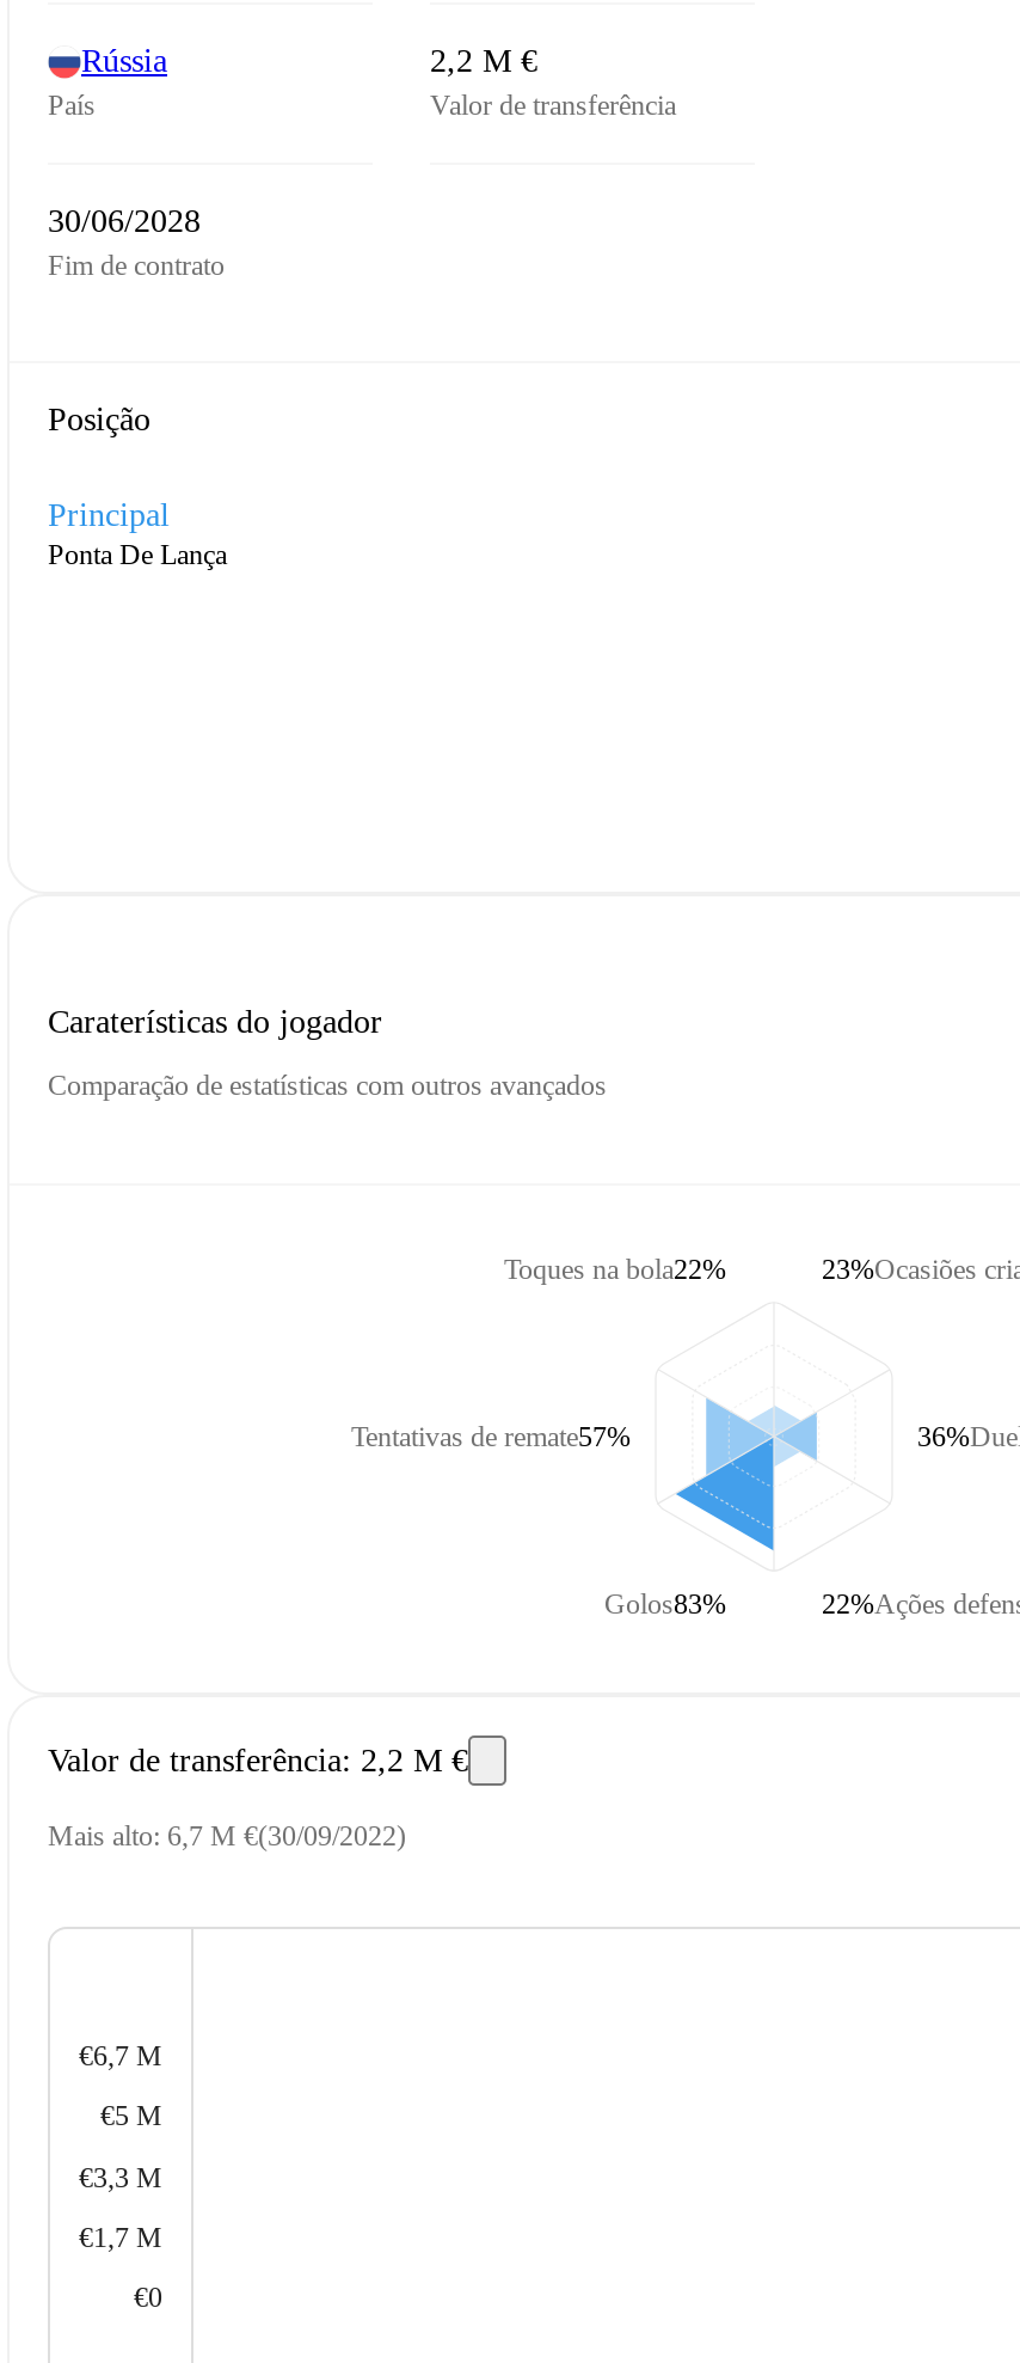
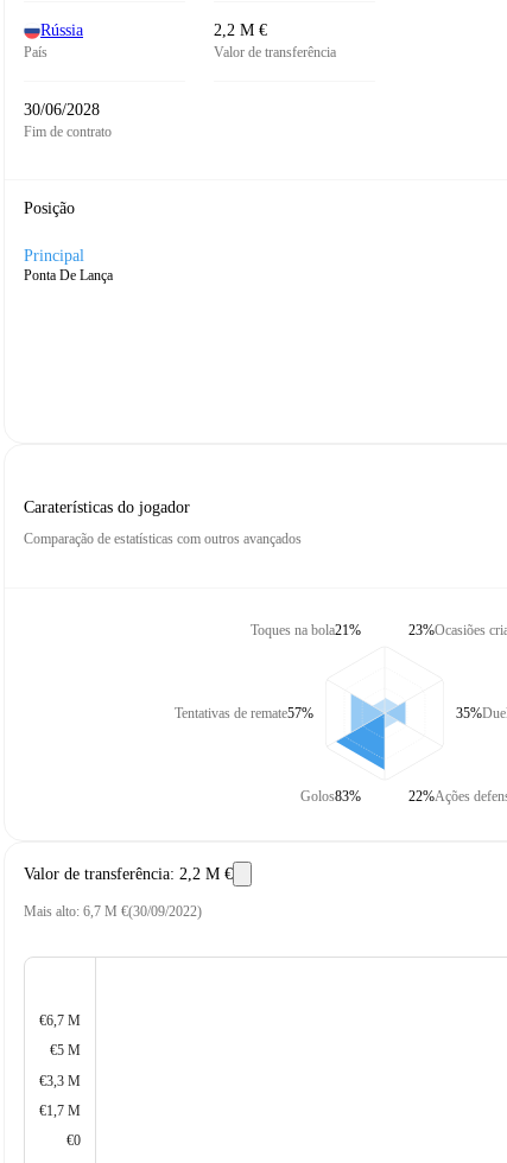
- Toques na bola22%
+ Toques na bola21%

- 36%
+ 35%
